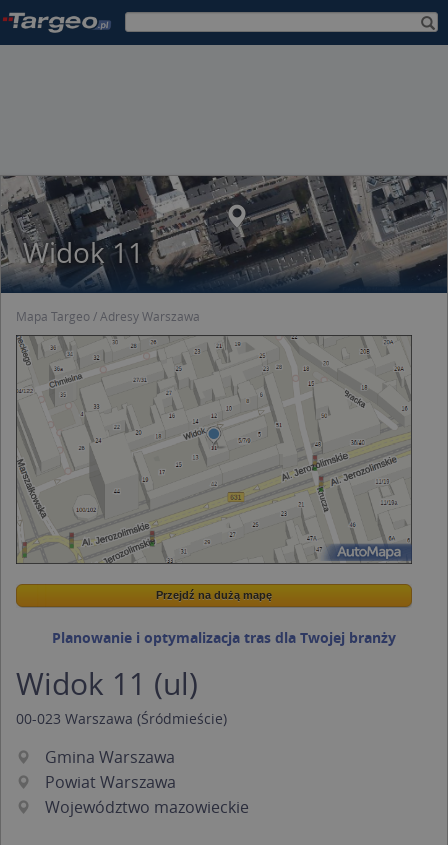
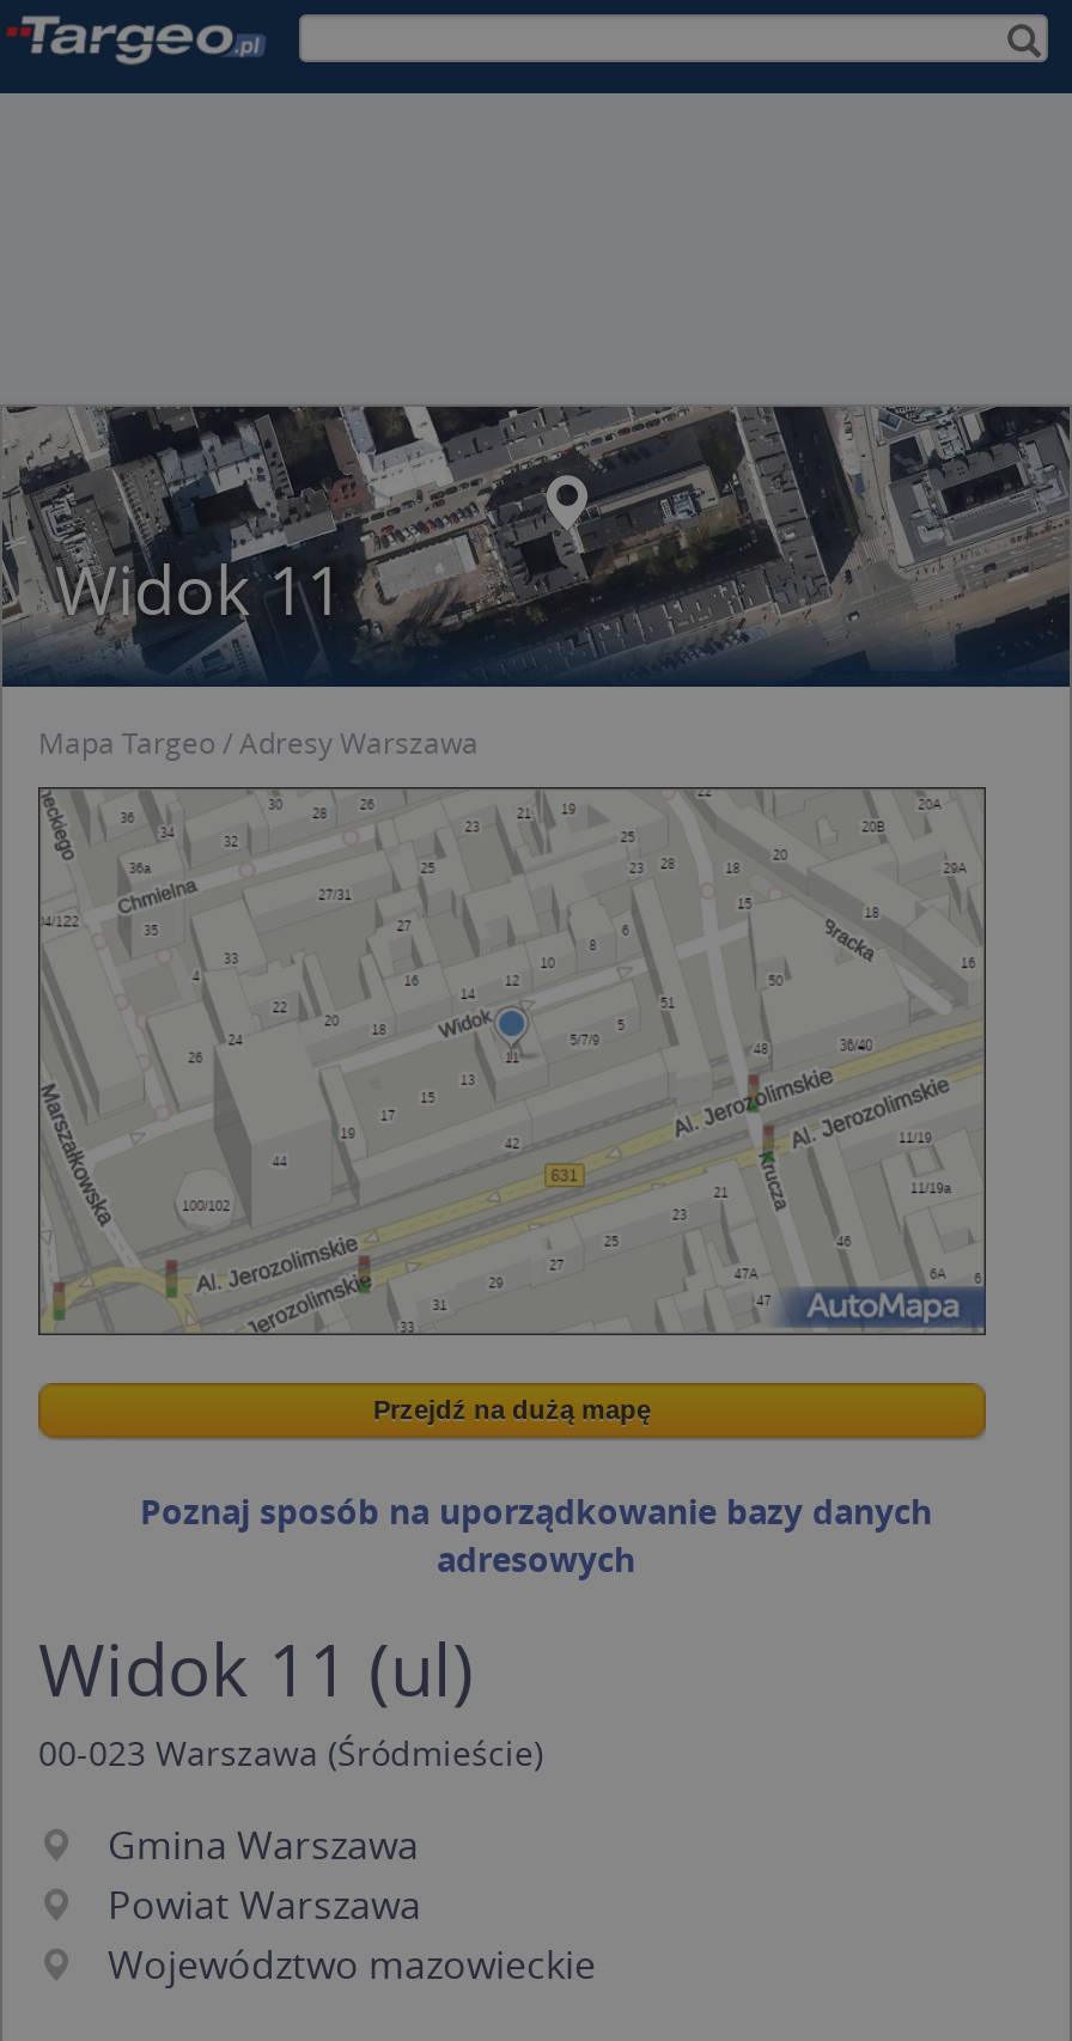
- Planowanie i optymalizacja tras dla Twojej branży
+ Poznaj sposób na uporządkowanie bazy danych
+ adresowych
